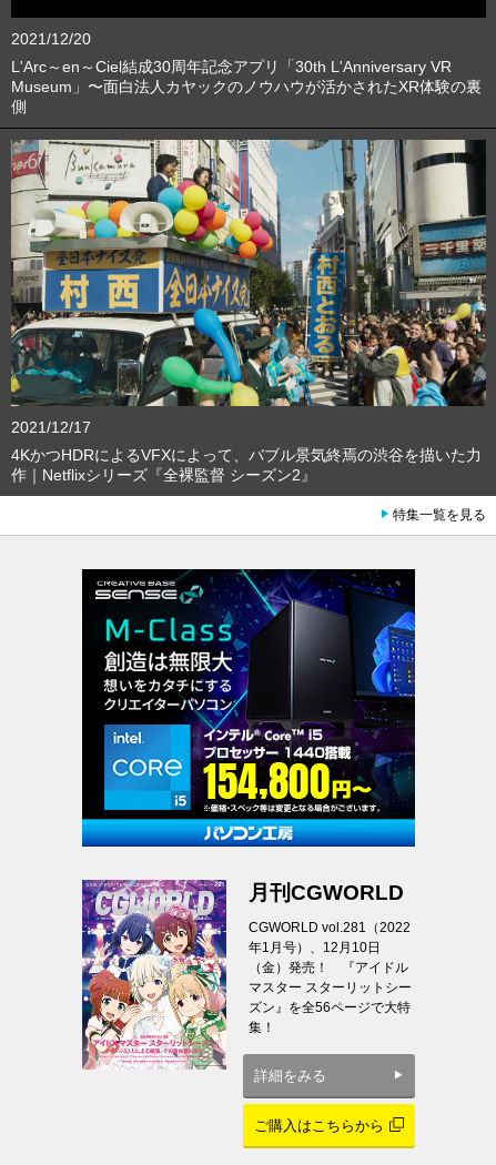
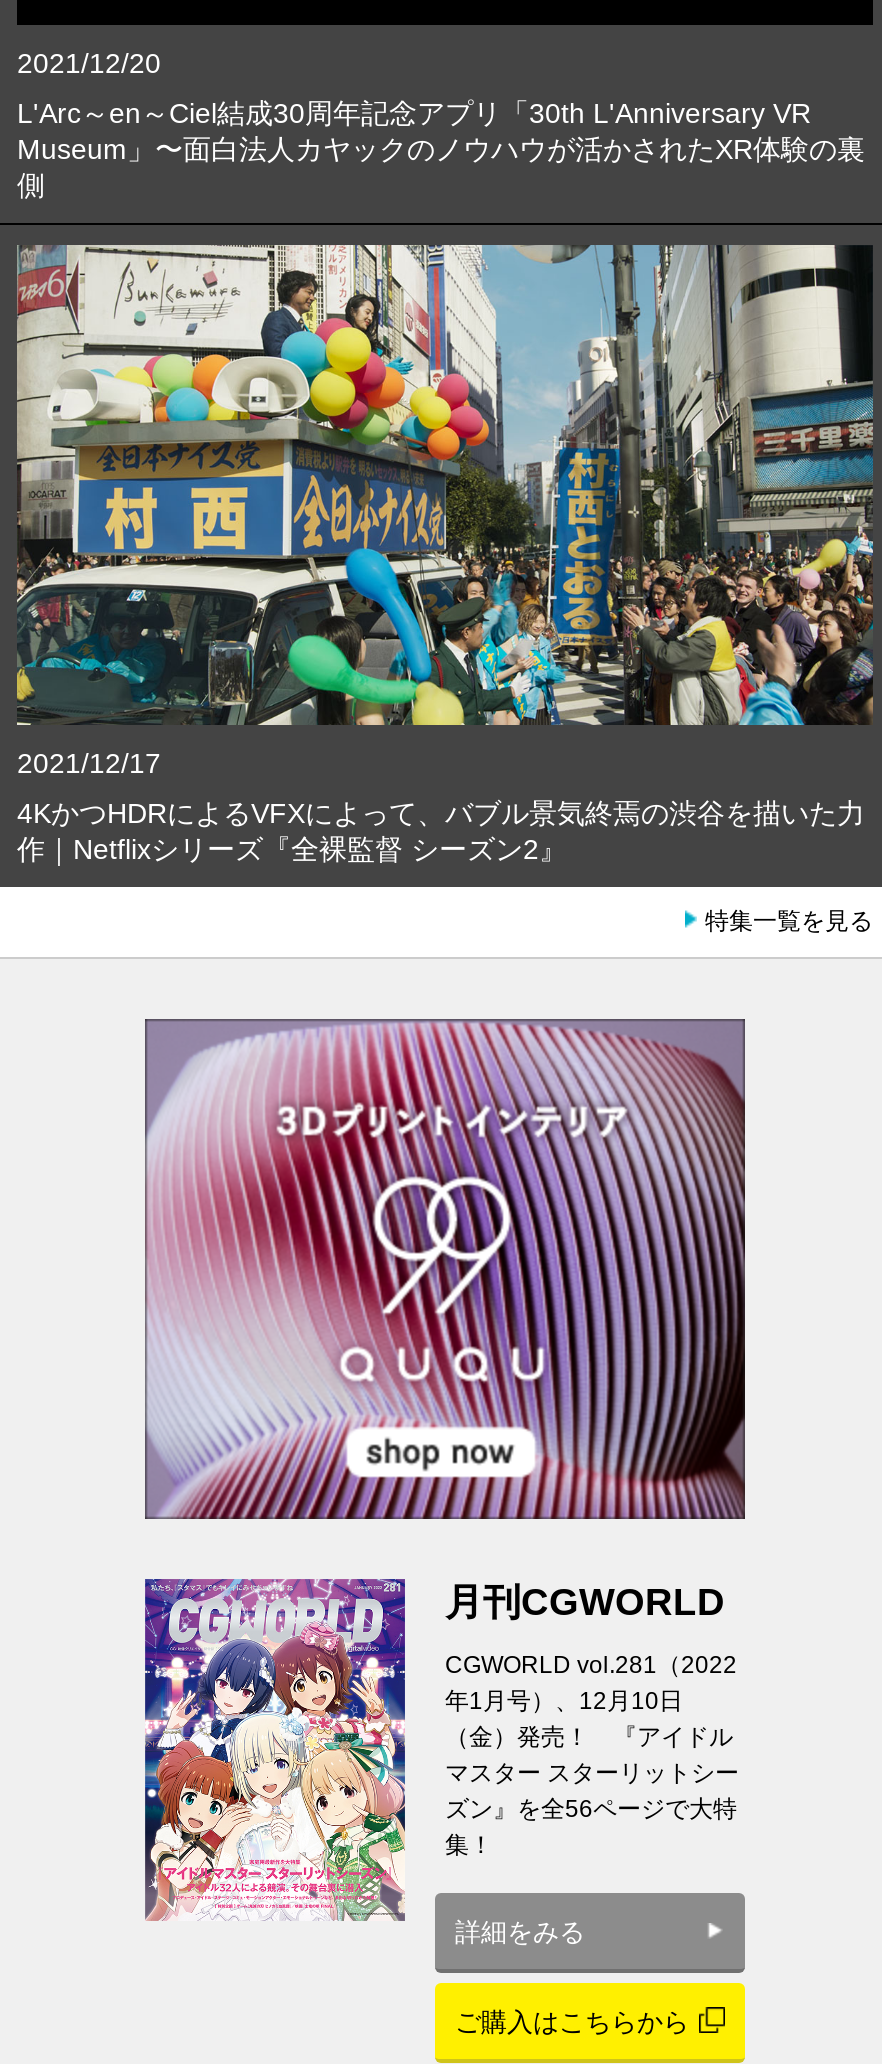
- [image]
+ [image]
